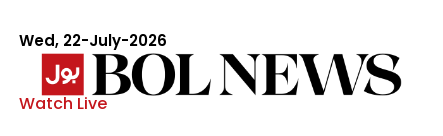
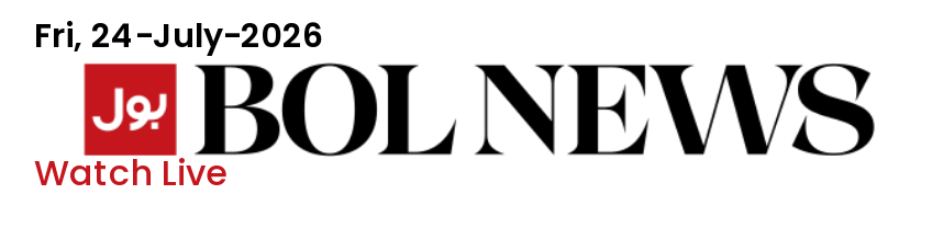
- Wed, 22-July-2026
+ Fri, 24-July-2026
